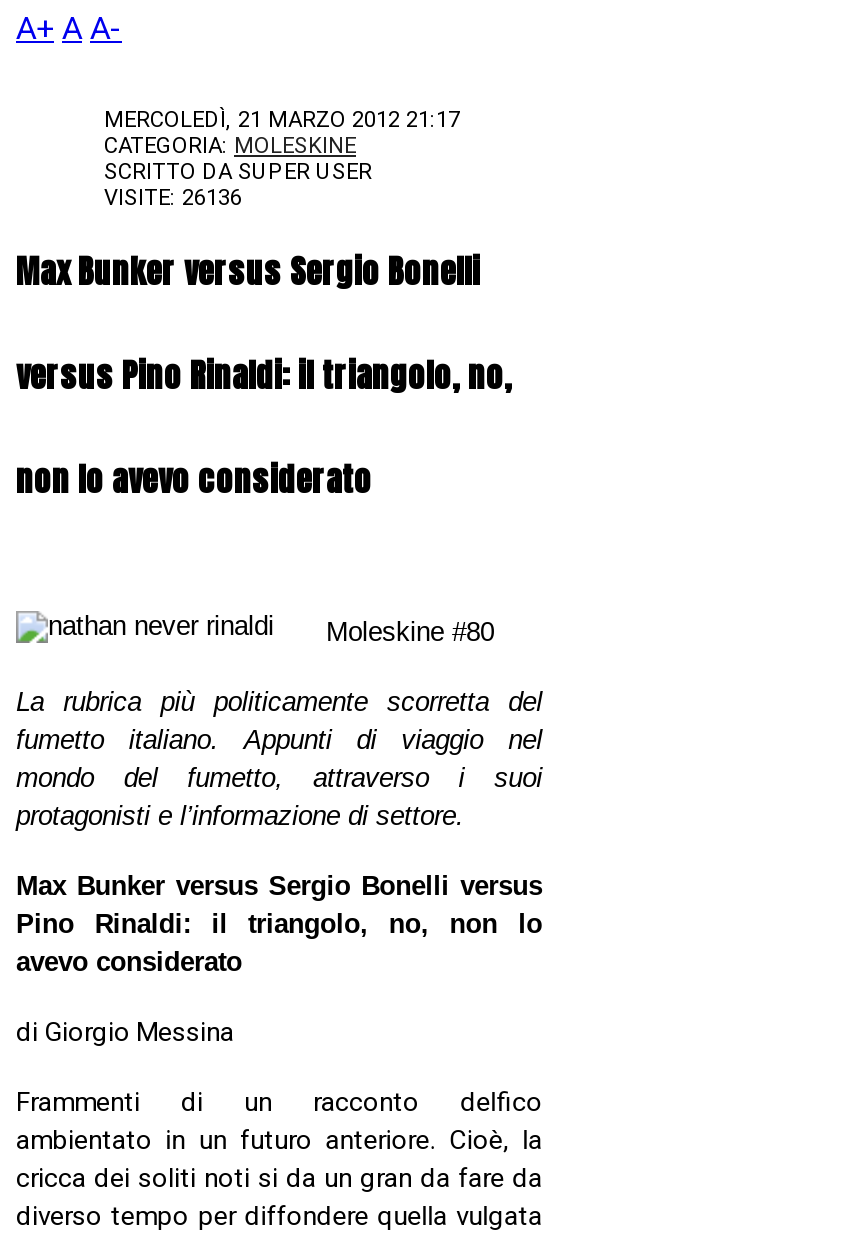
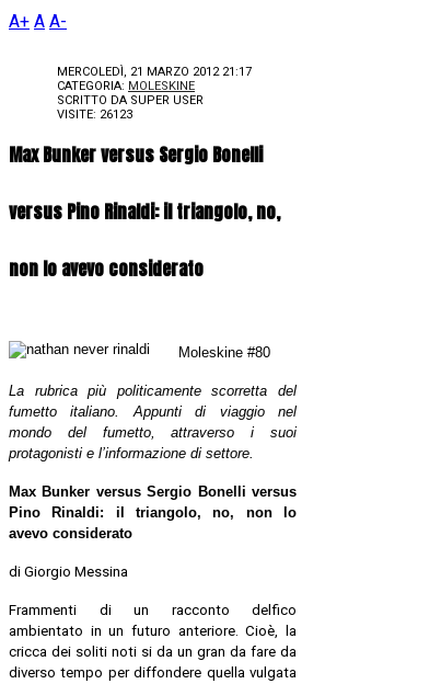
- VISITE: 26136
+ VISITE: 26123
